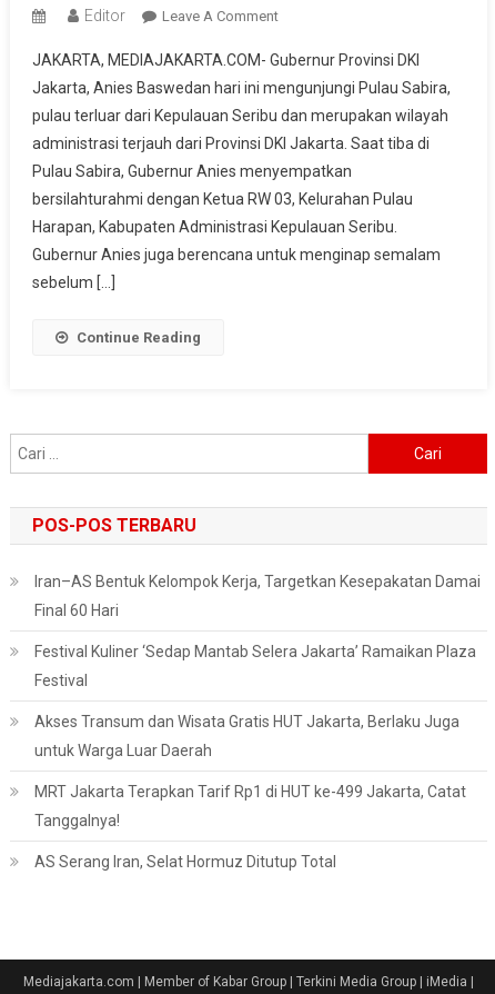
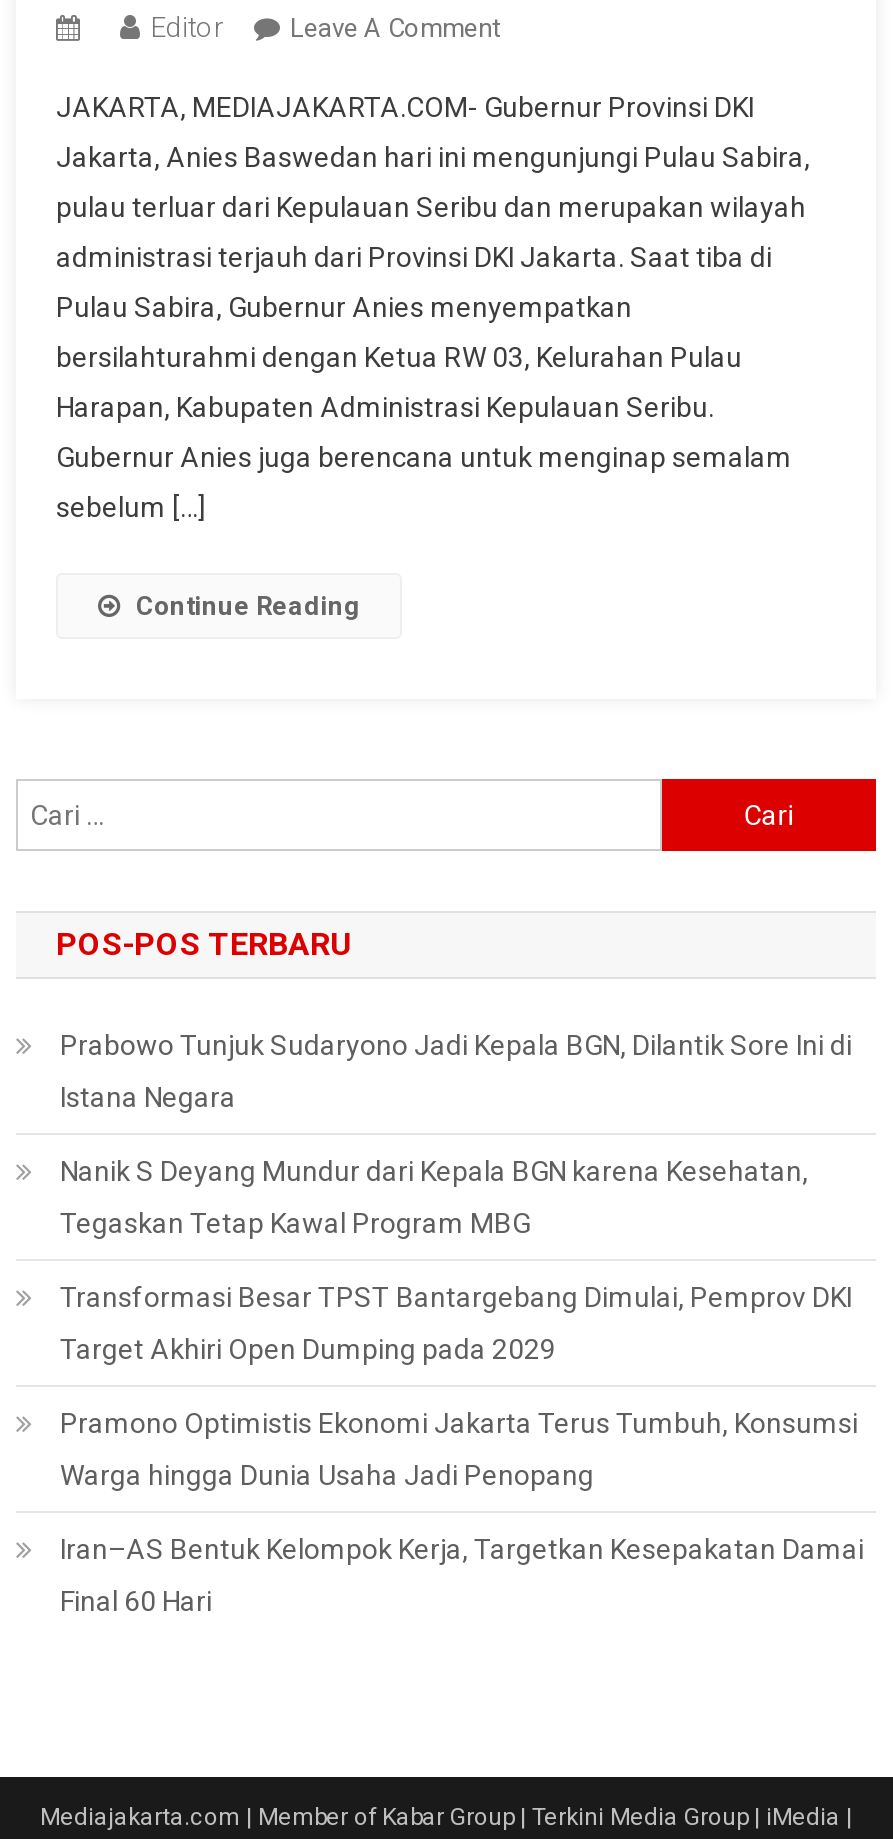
+ Prabowo Tunjuk Sudaryono Jadi Kepala BGN, Dilantik Sore Ini di
+ Istana Negara
+ Nanik S Deyang Mundur dari Kepala BGN karena Kesehatan,
+ Tegaskan Tetap Kawal Program MBG
+ Transformasi Besar TPST Bantargebang Dimulai, Pemprov DKI
+ Target Akhiri Open Dumping pada 2029
+ Pramono Optimistis Ekonomi Jakarta Terus Tumbuh, Konsumsi
+ Warga hingga Dunia Usaha Jadi Penopang

moved down: Iran–AS Bentuk Kelompok Kerja, Targetkan Kesepakatan Damai | Final 60 Hari

- Festival Kuliner ‘Sedap Mantab Selera Jakarta’ Ramaikan Plaza
- Festival
- Akses Transum dan Wisata Gratis HUT Jakarta, Berlaku Juga
- untuk Warga Luar Daerah
- MRT Jakarta Terapkan Tarif Rp1 di HUT ke-499 Jakarta, Catat
- Tanggalnya!
- AS Serang Iran, Selat Hormuz Ditutup Total
